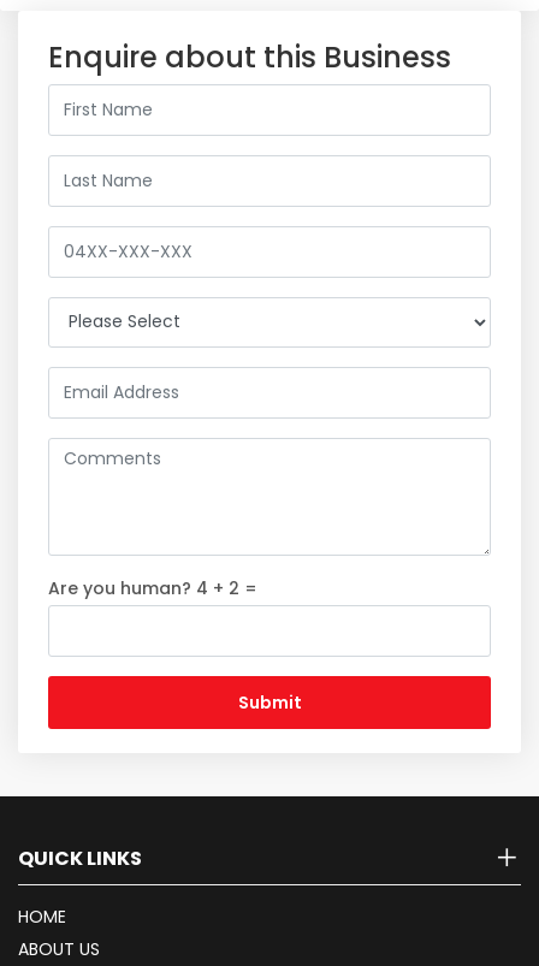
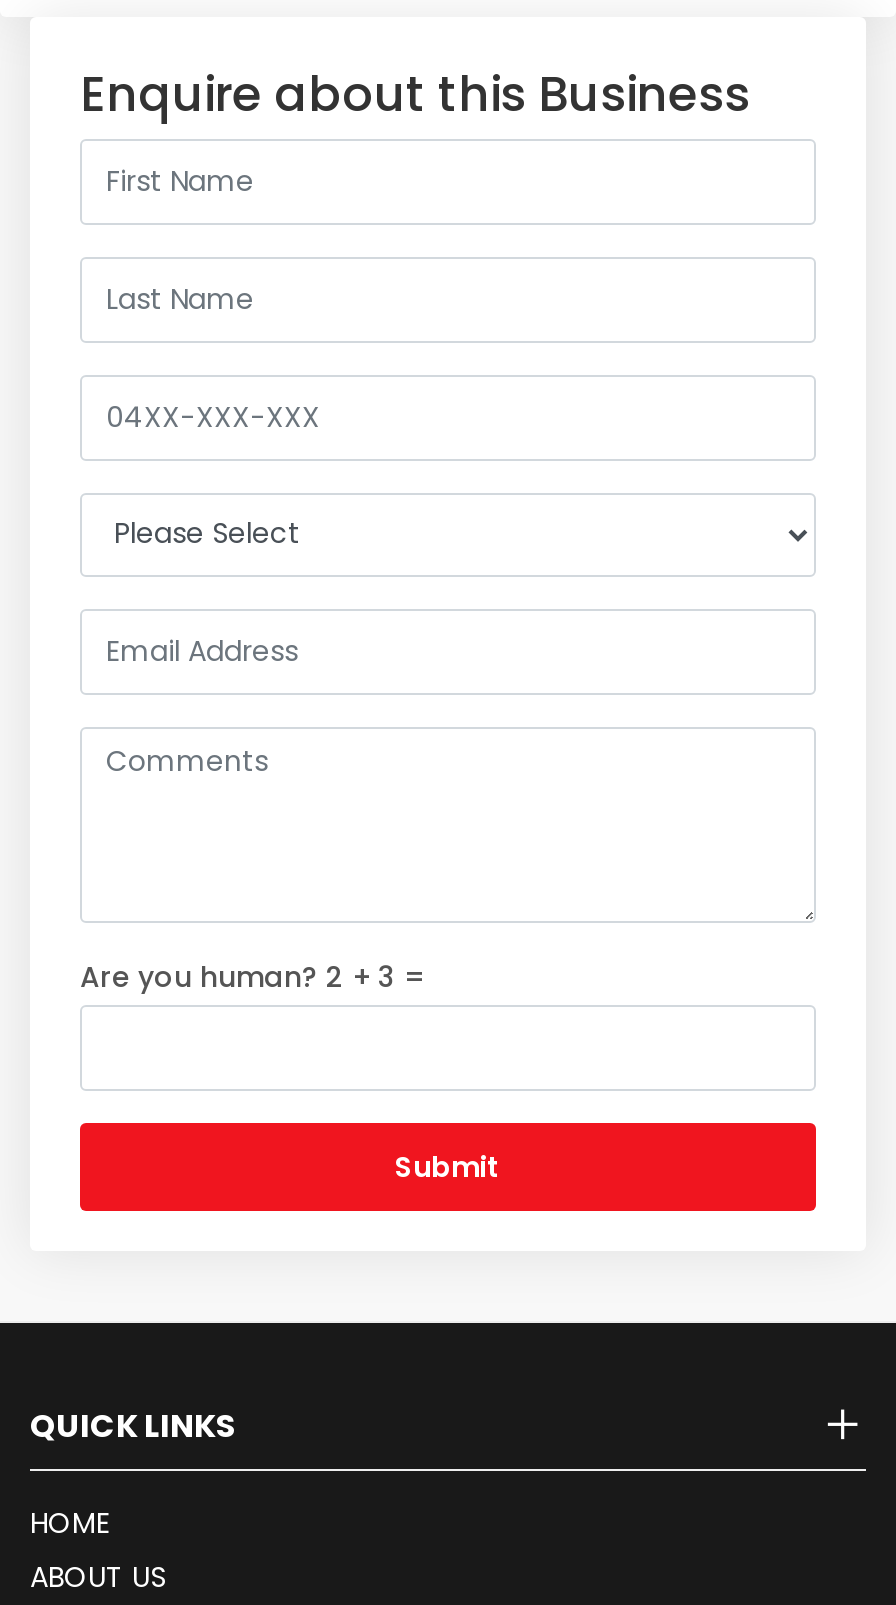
- Are you human? 4 + 2 =
+ Are you human? 2 + 3 =
